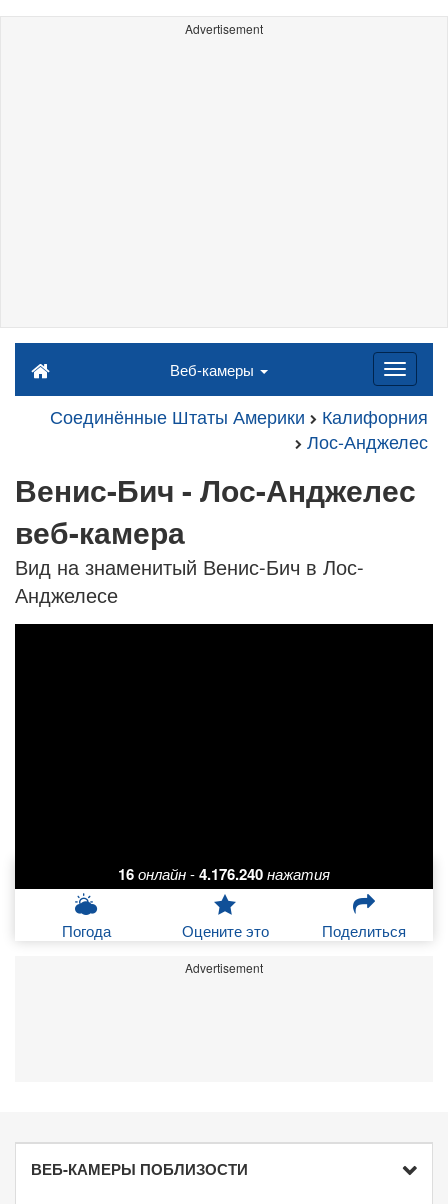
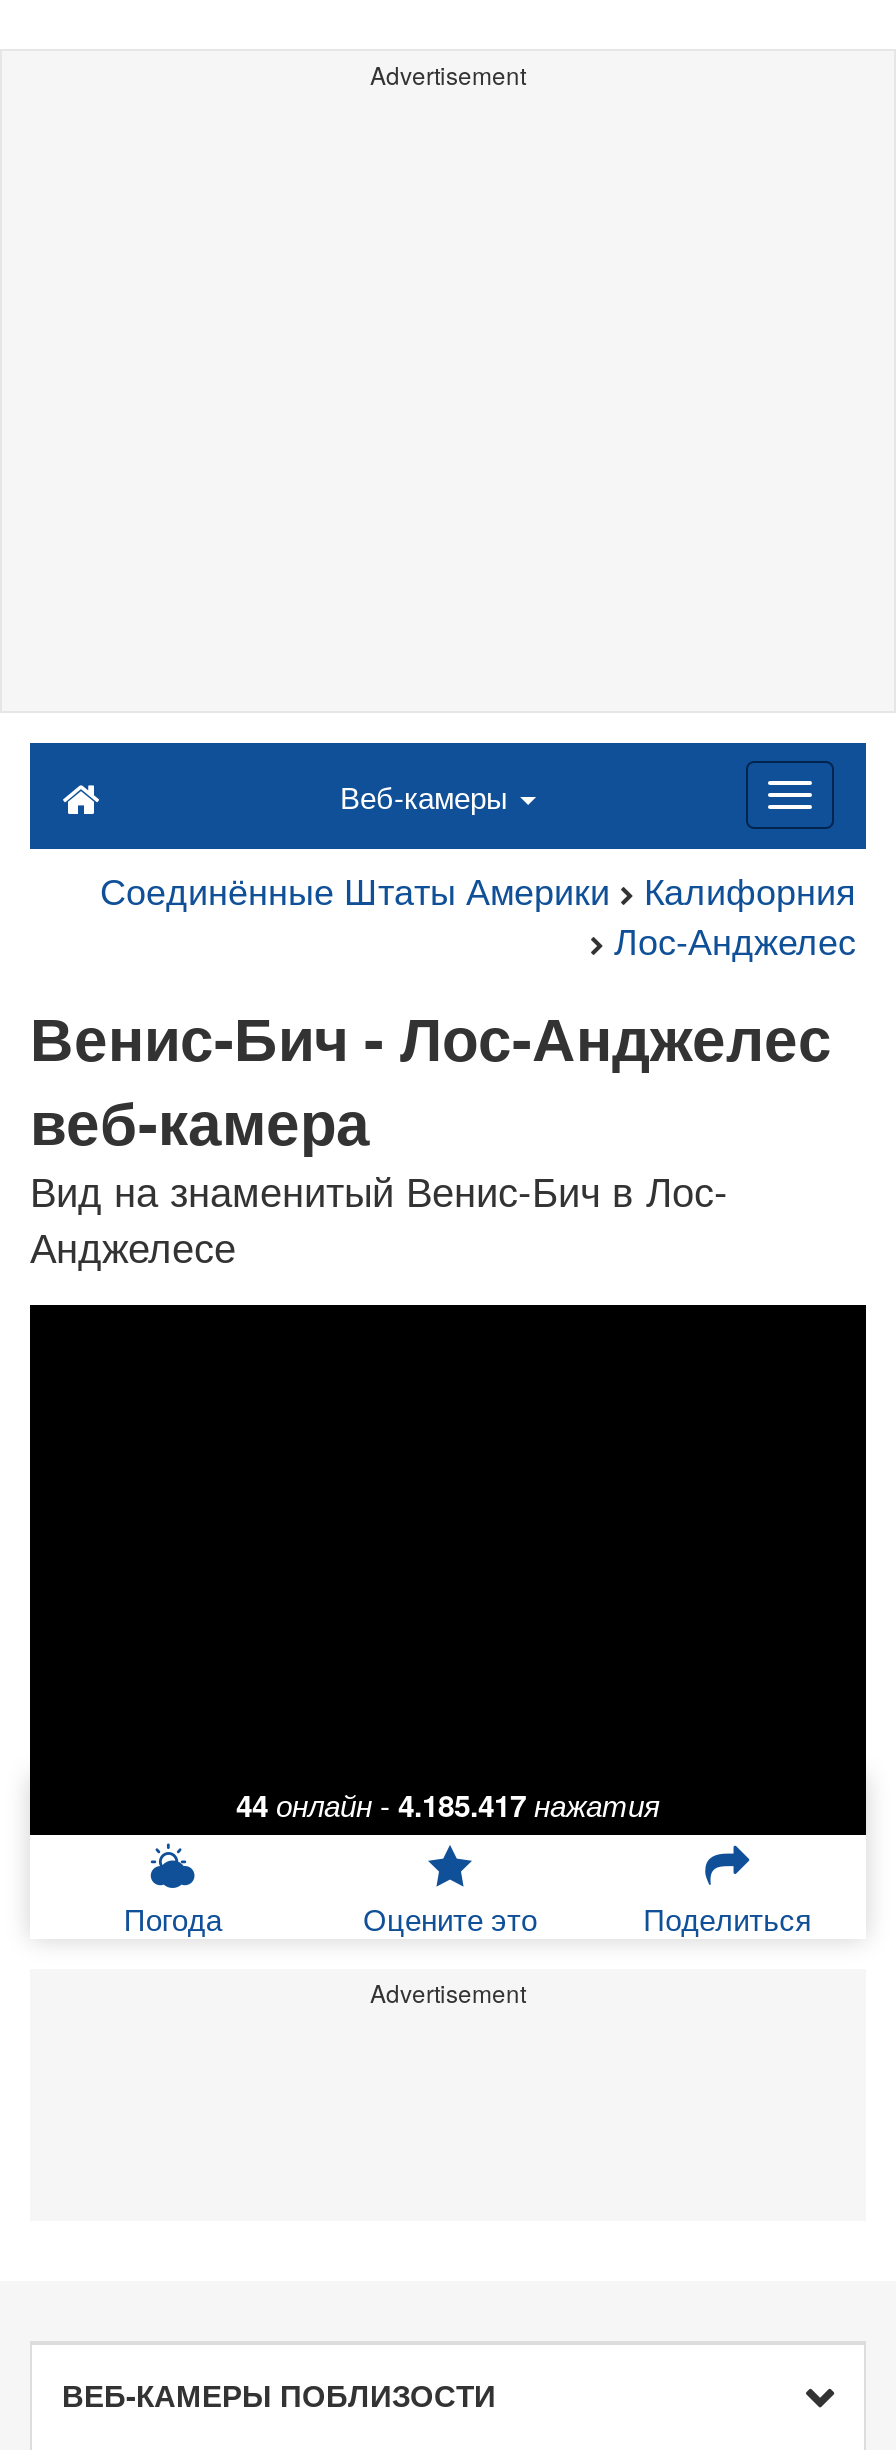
- 16 онлайн - 4.176.240 нажатия
+ 44 онлайн - 4.185.417 нажатия
